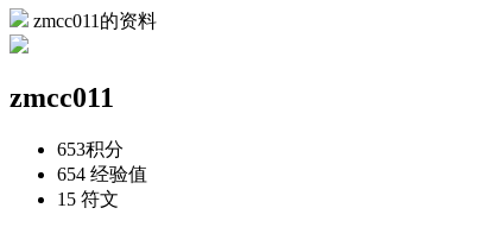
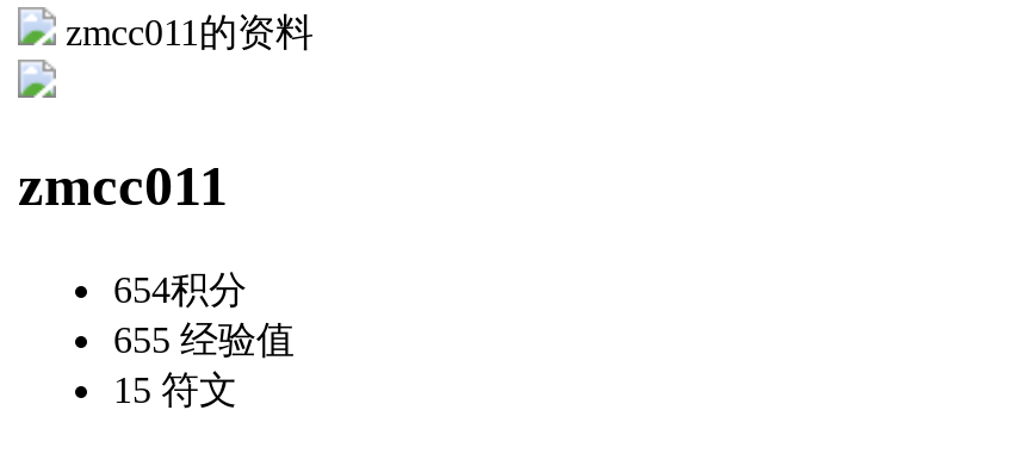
- 653积分
+ 654积分

- 654经验值
+ 655经验值
